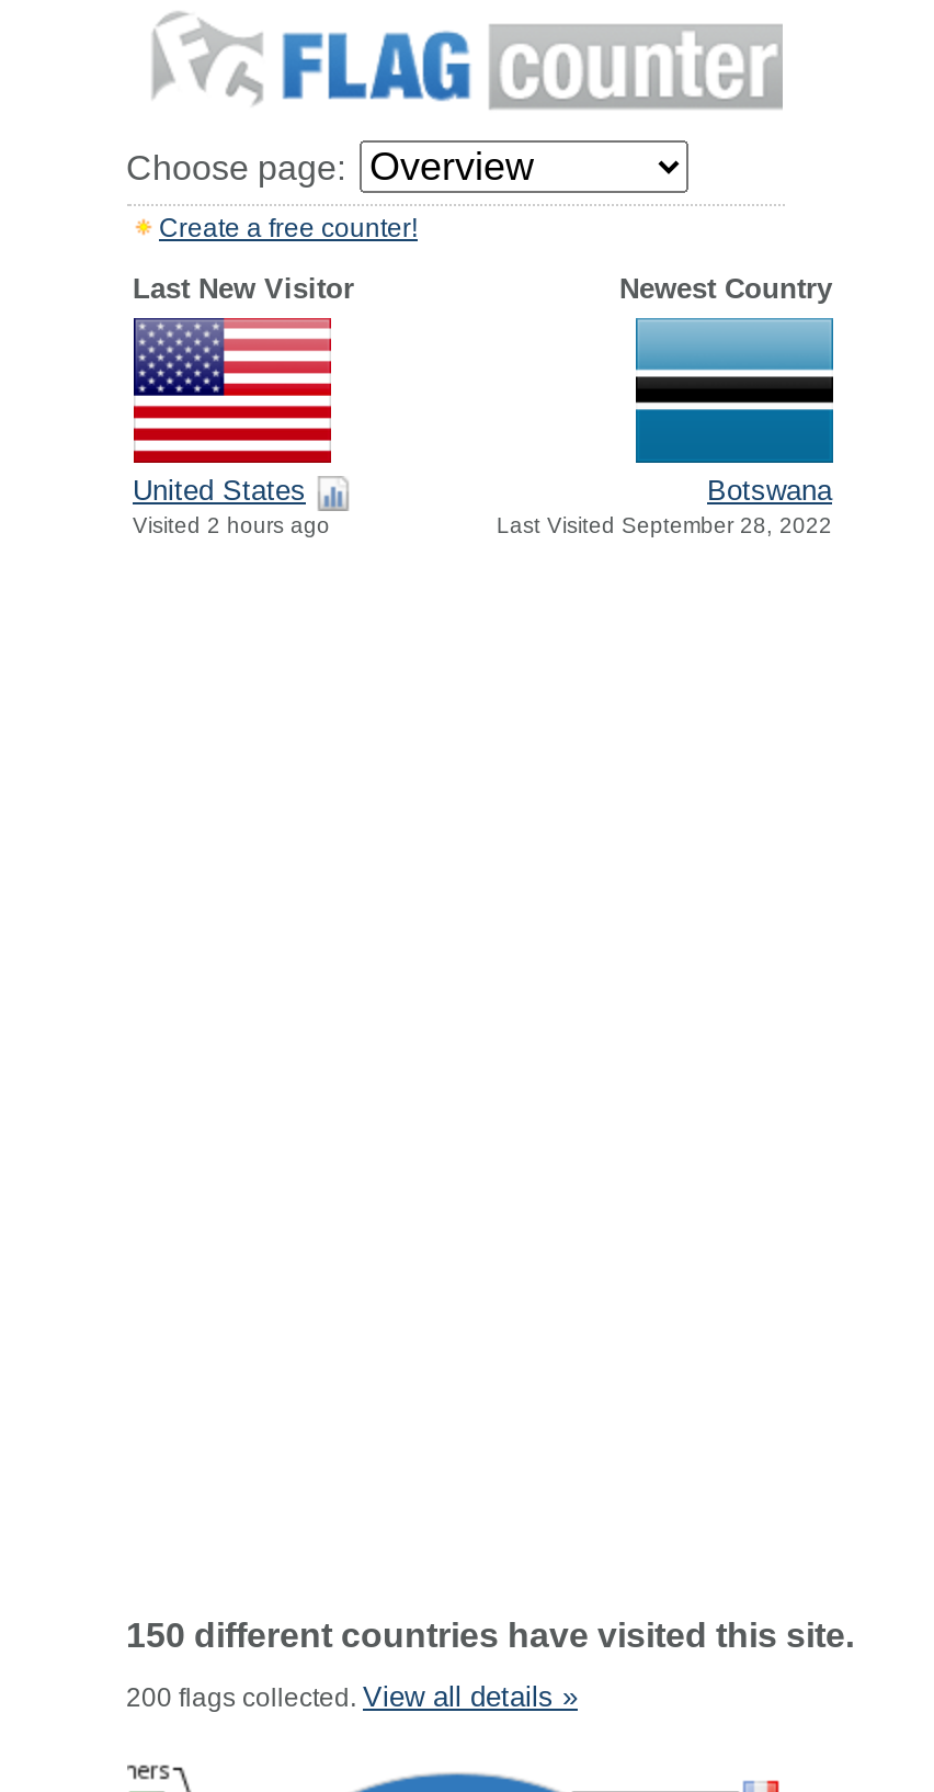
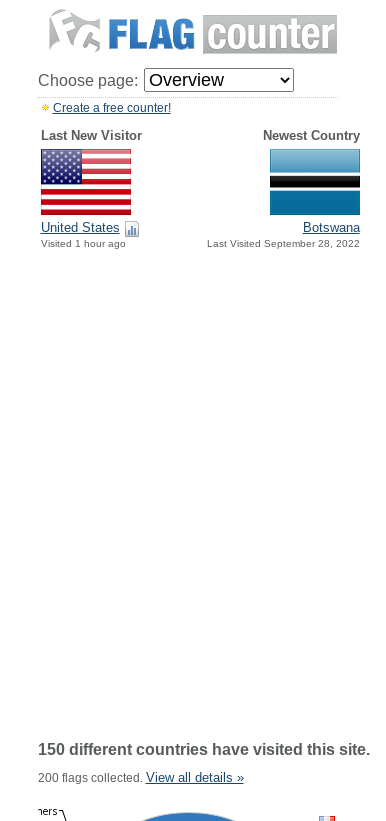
- Visited 2 hours ago
+ Visited 1 hour ago
